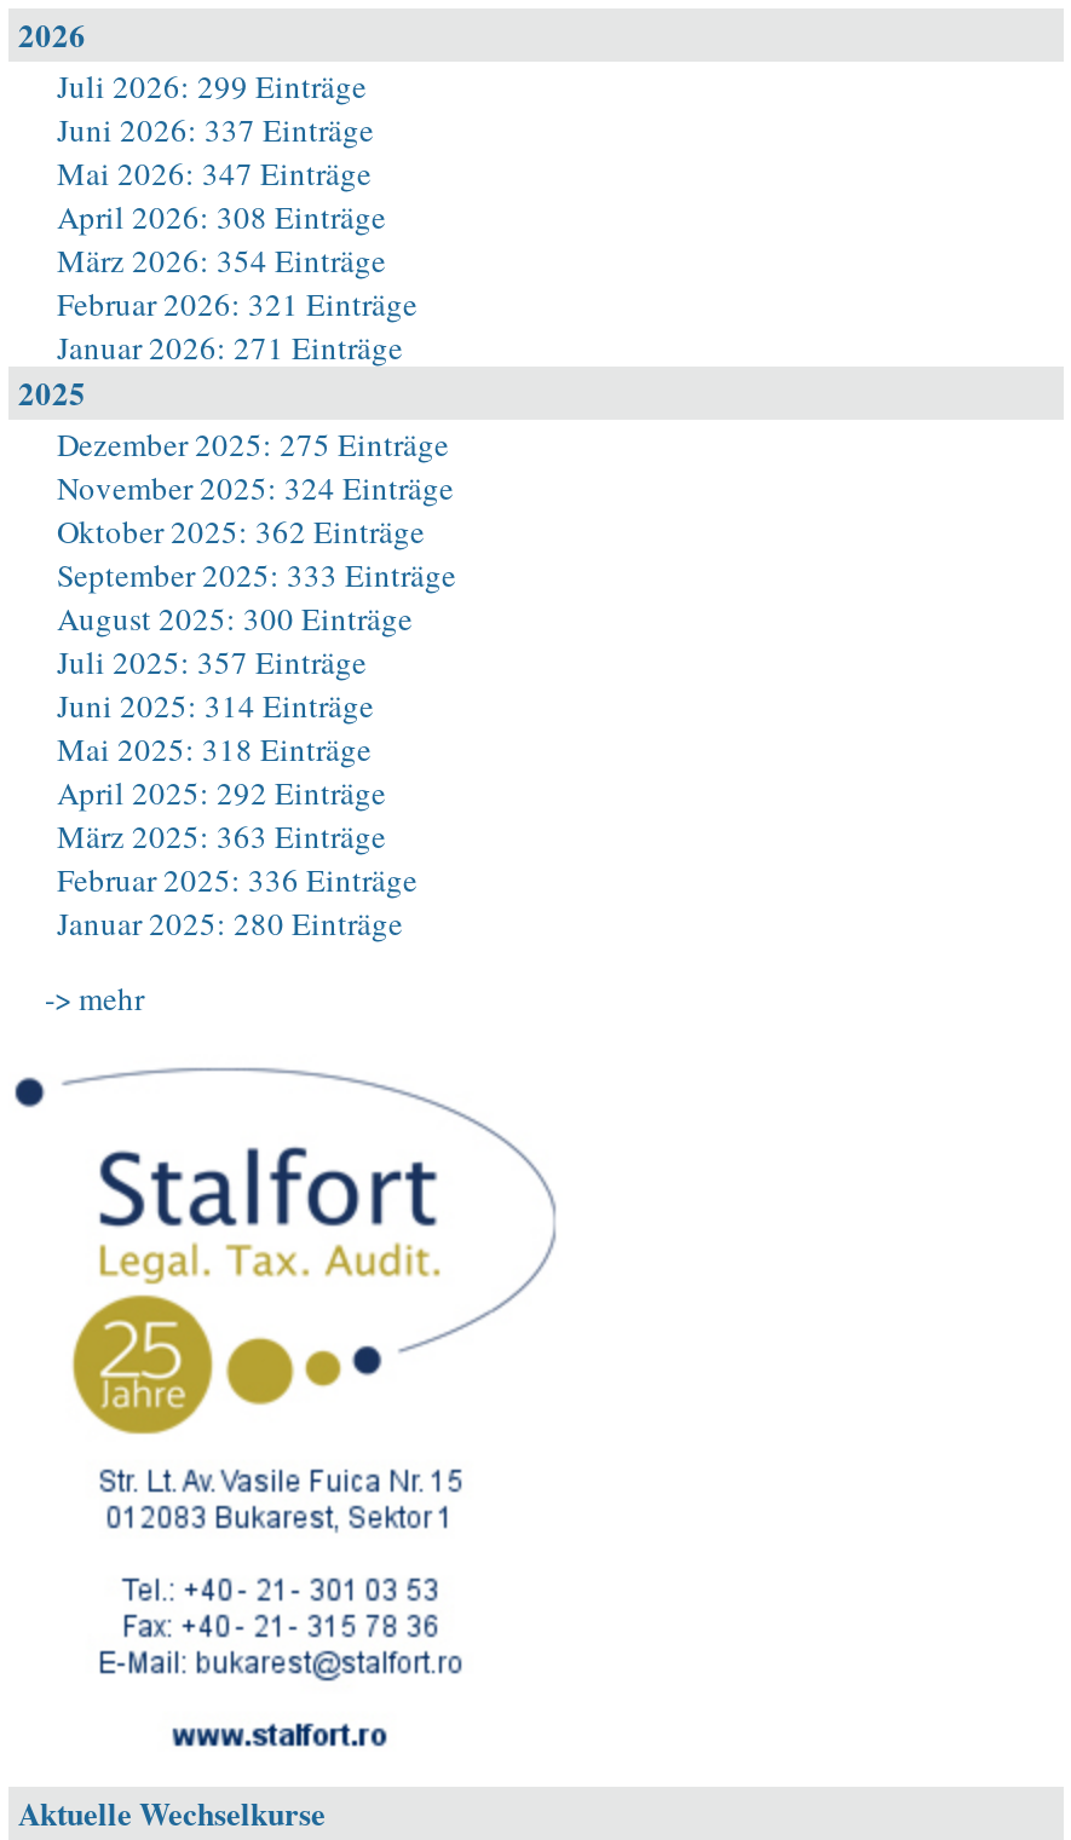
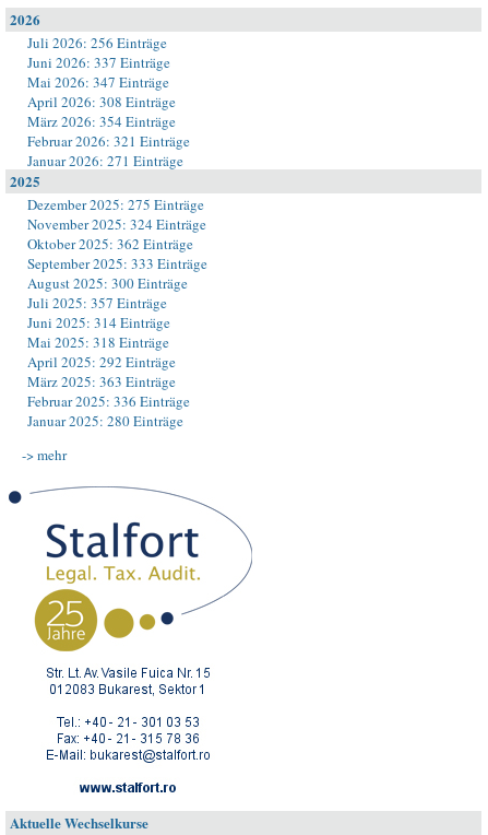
- Juli 2026: 299 Einträge
+ Juli 2026: 256 Einträge
